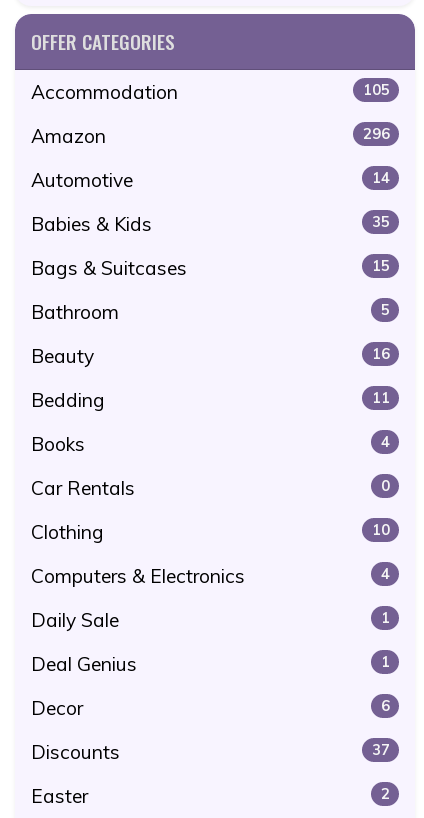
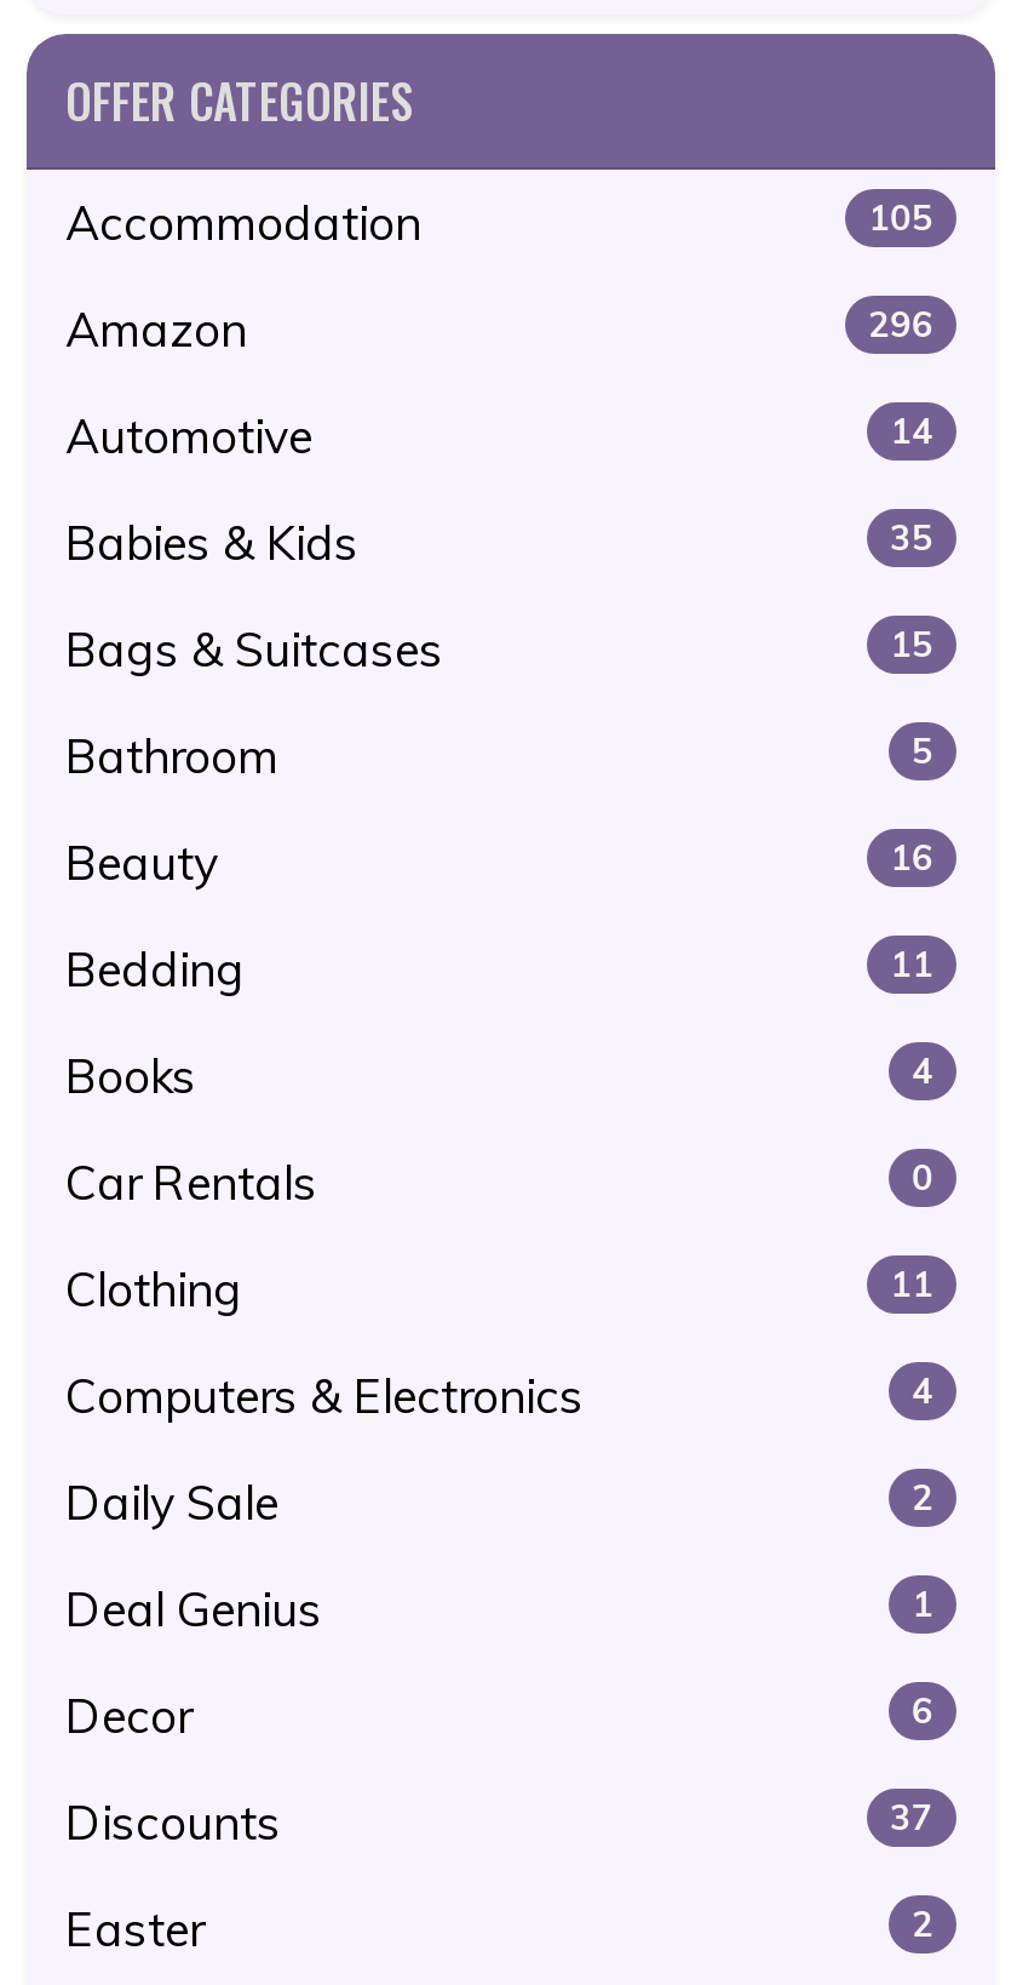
- 10
+ 11

- 1
+ 2
